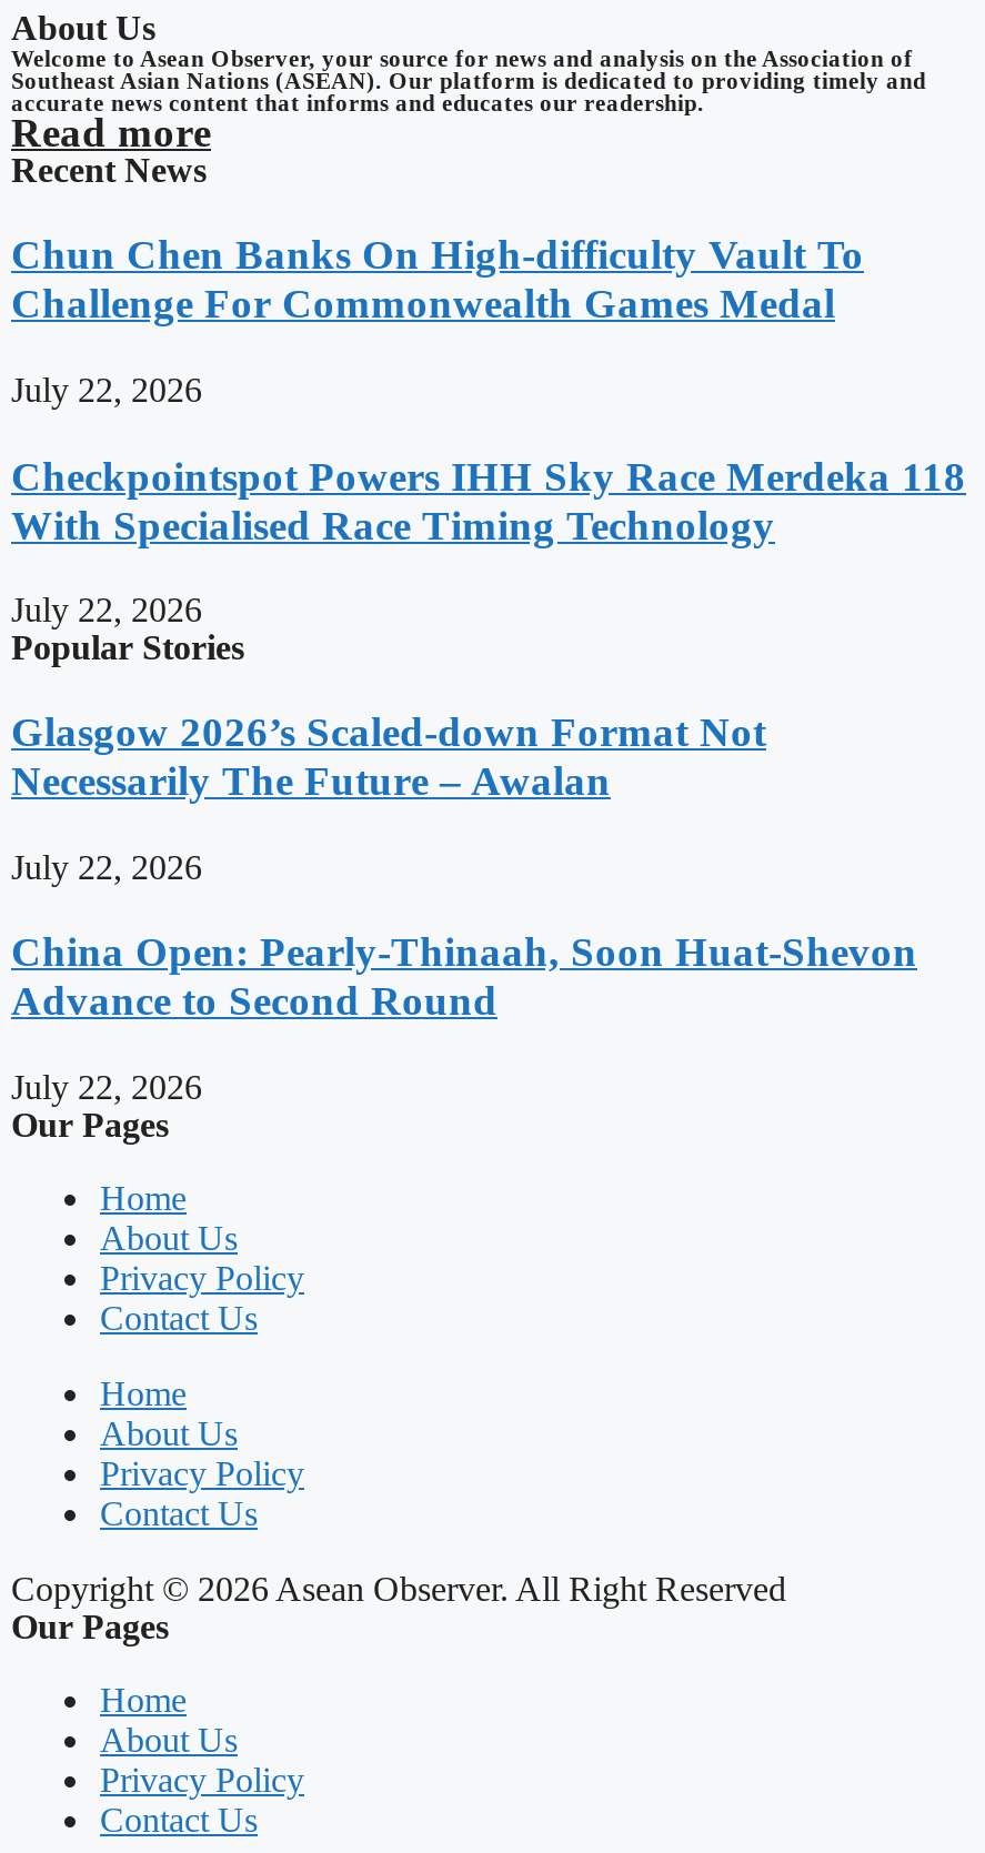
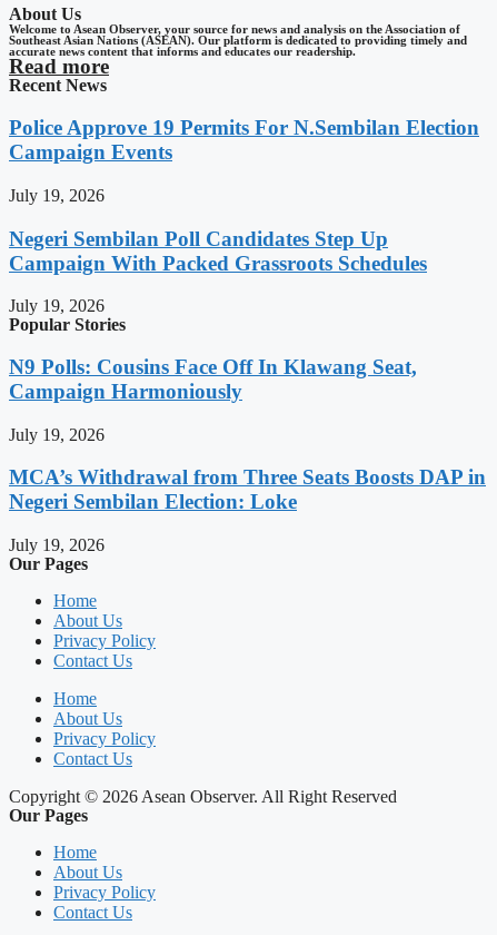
- Chun Chen Banks On High-difficulty Vault To
- Challenge For Commonwealth Games Medal
+ Police Approve 19 Permits For N.Sembilan Election
+ Campaign Events

- July 22, 2026
+ July 19, 2026

- Checkpointspot Powers IHH Sky Race Merdeka 118
- With Specialised Race Timing Technology
+ Negeri Sembilan Poll Candidates Step Up
+ Campaign With Packed Grassroots Schedules

- July 22, 2026
+ July 19, 2026

- Glasgow 2026’s Scaled-down Format Not
- Necessarily The Future – Awalan
+ N9 Polls: Cousins Face Off In Klawang Seat,
+ Campaign Harmoniously

- July 22, 2026
+ July 19, 2026

- China Open: Pearly-Thinaah, Soon Huat-Shevon
- Advance to Second Round
+ MCA’s Withdrawal from Three Seats Boosts DAP in
+ Negeri Sembilan Election: Loke

- July 22, 2026
+ July 19, 2026
